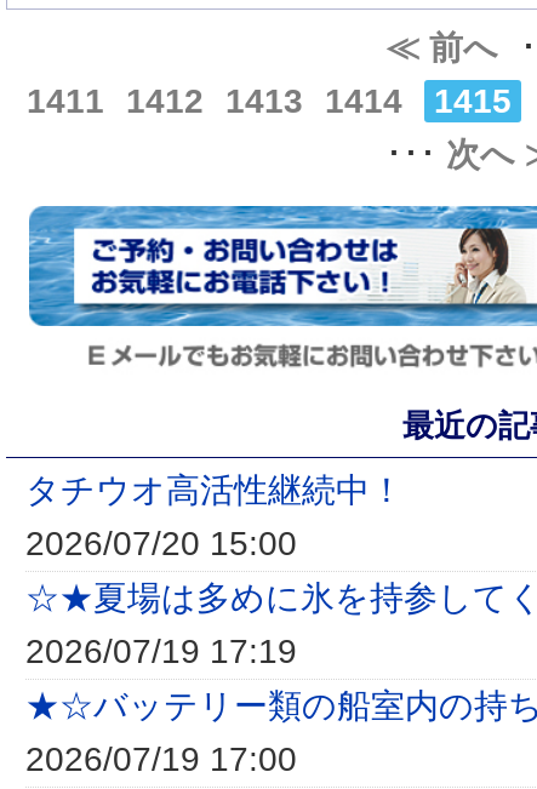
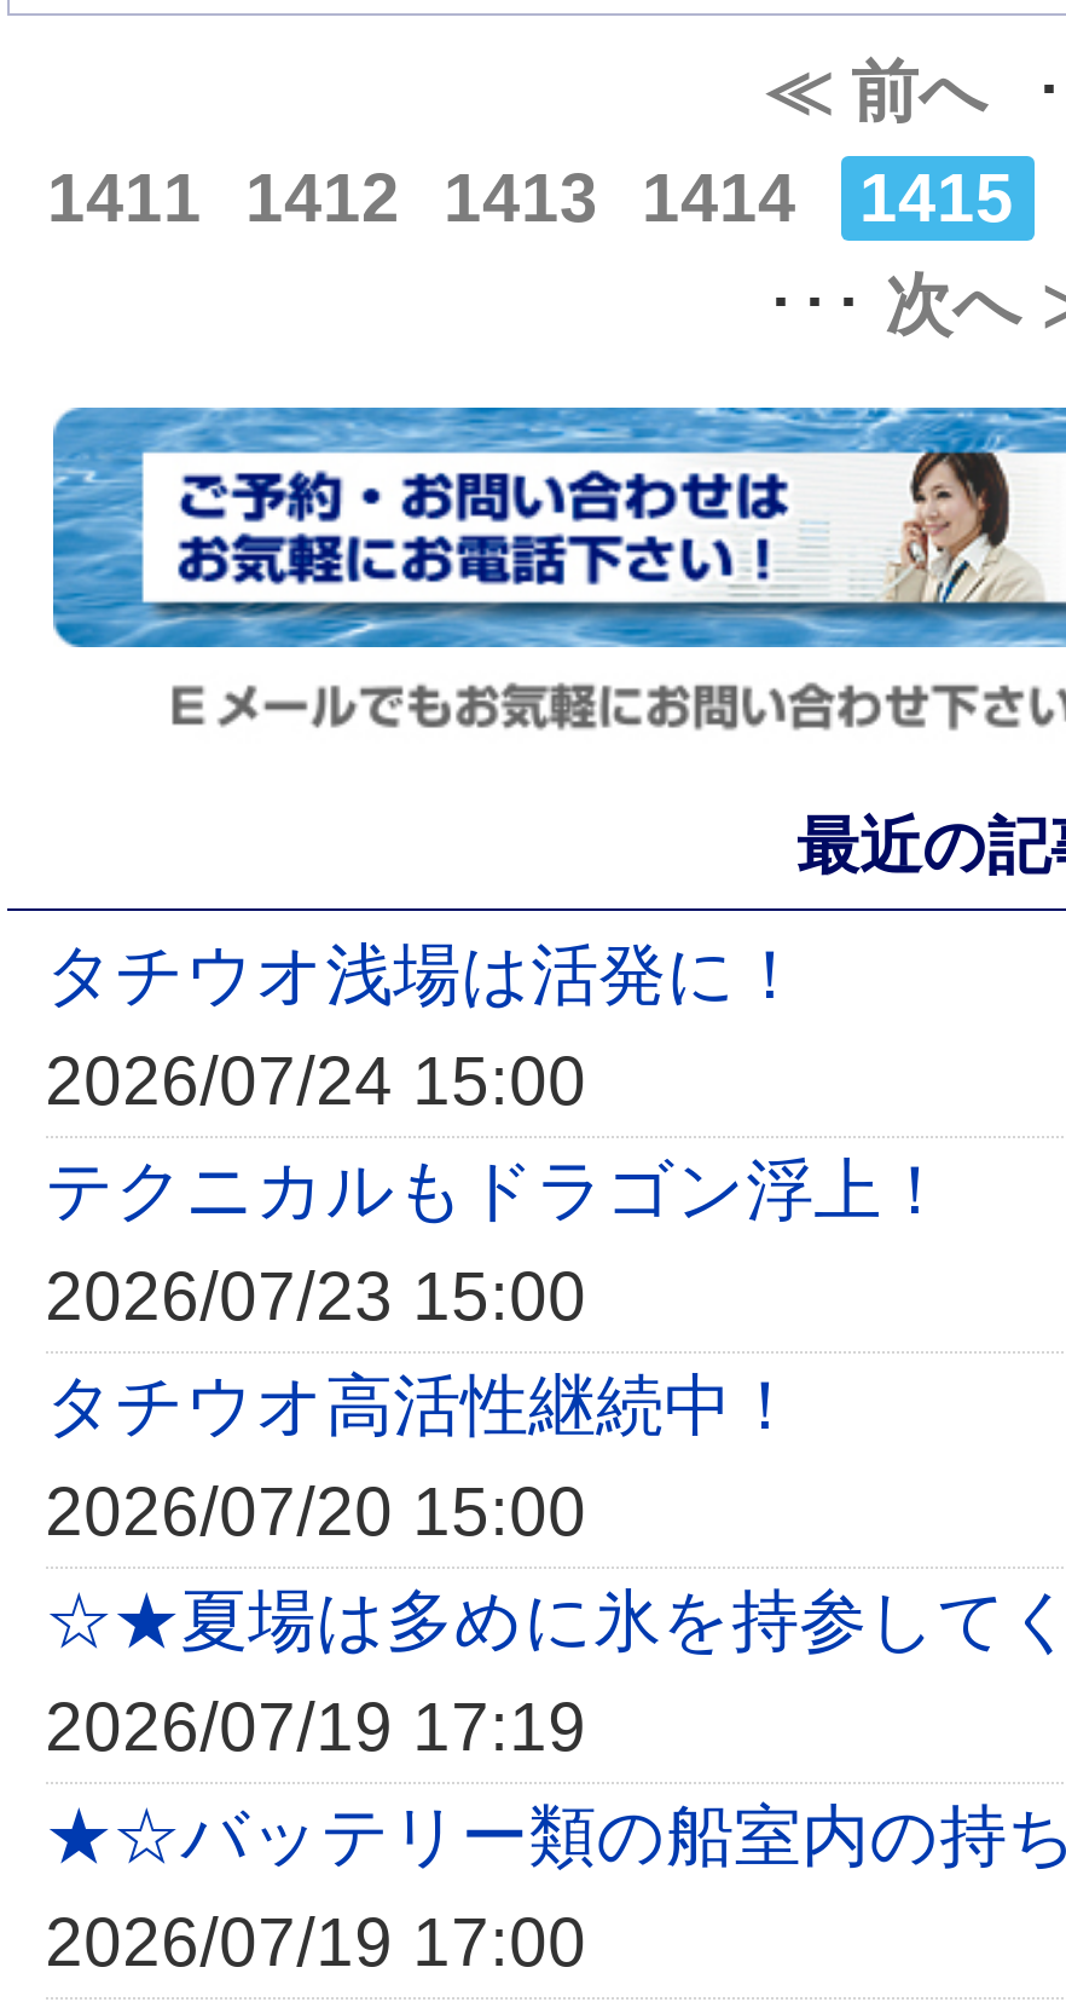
+ タチウオ浅場は活発に！
+ 2026/07/24 15:00
+ テクニカルもドラゴン浮上！
+ 2026/07/23 15:00
